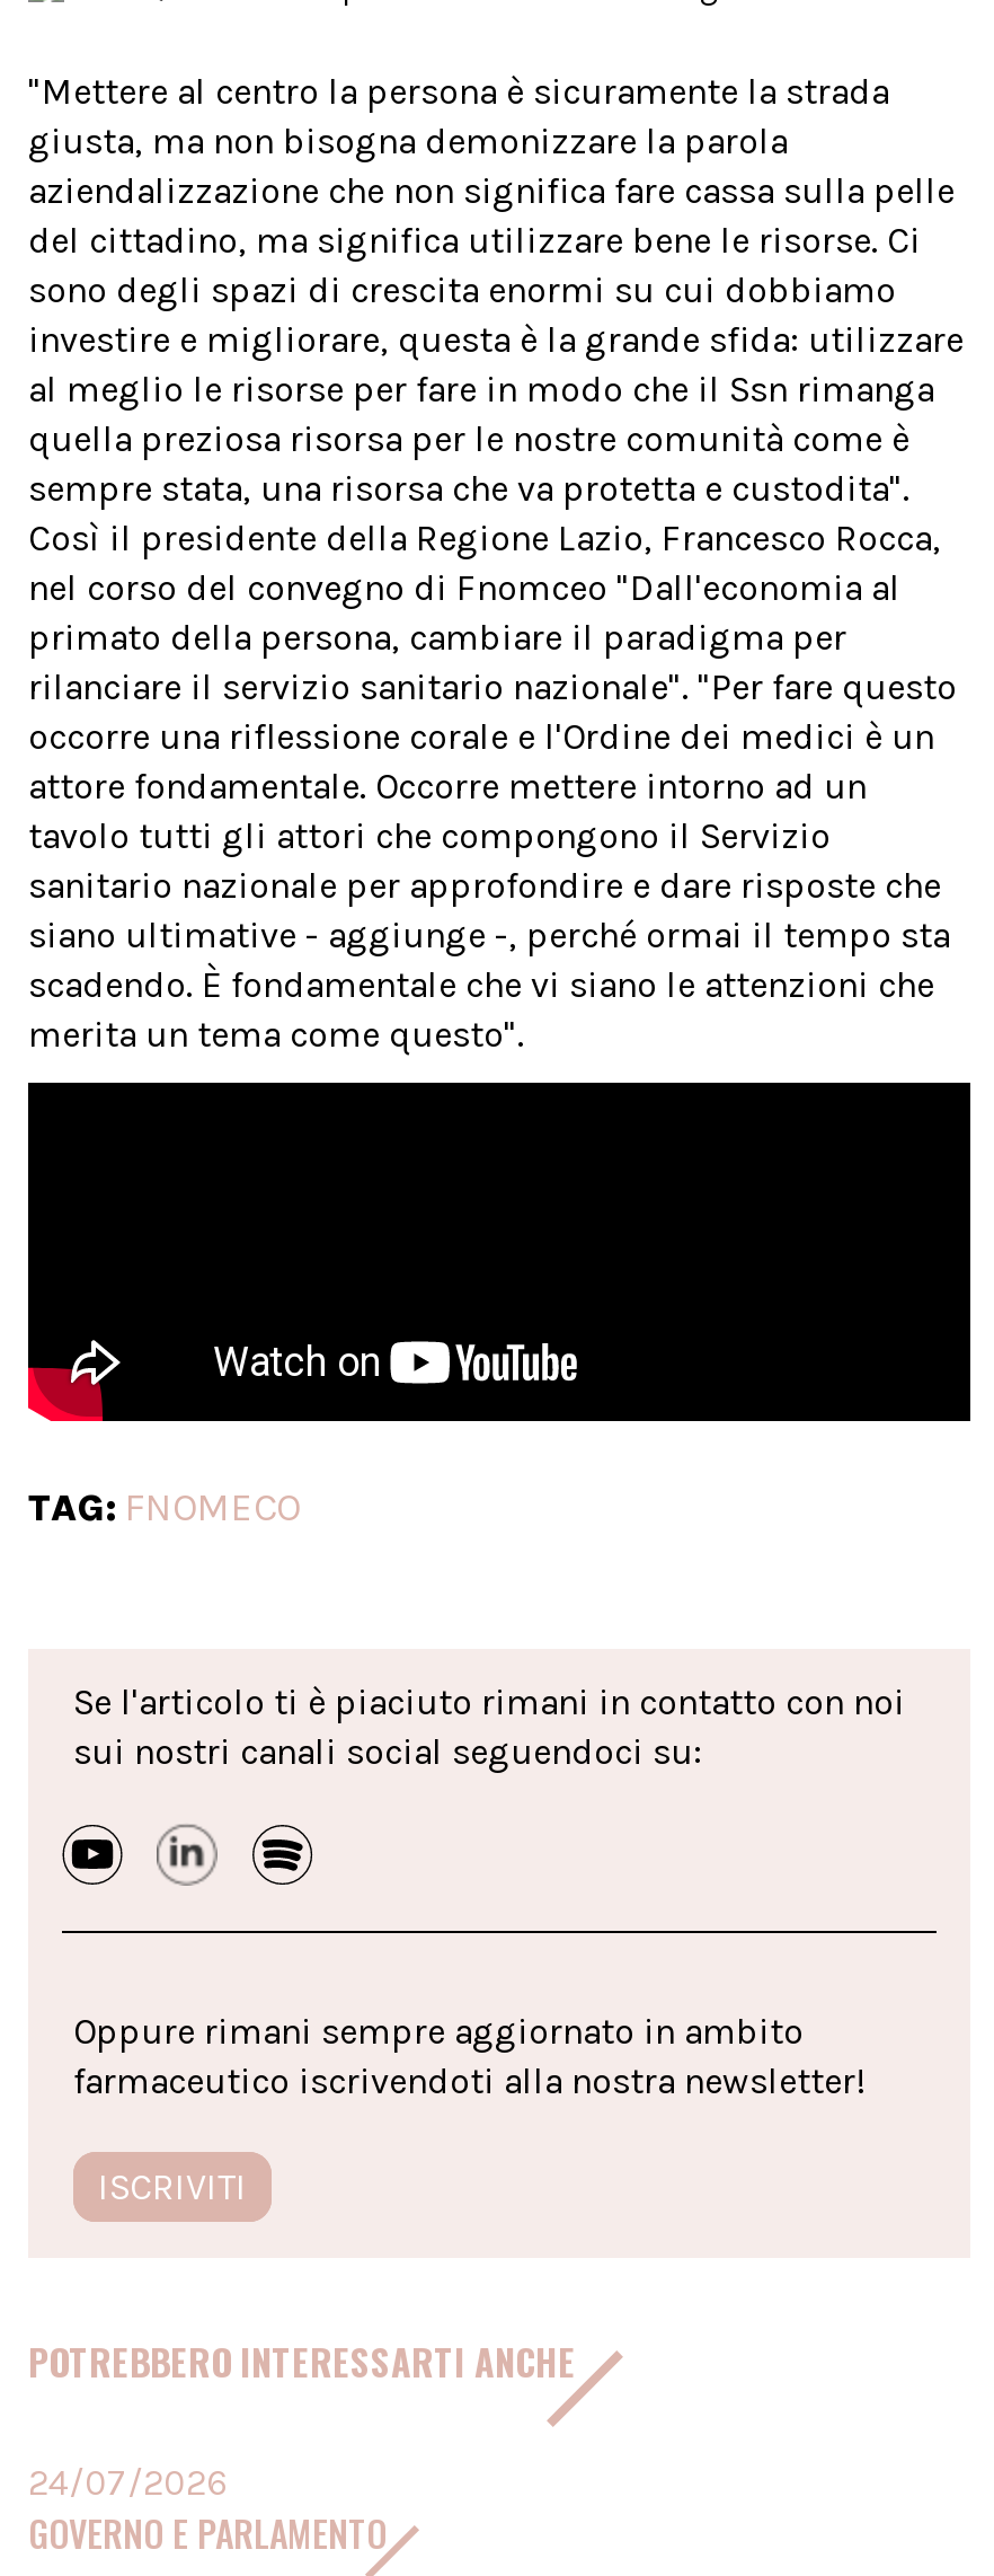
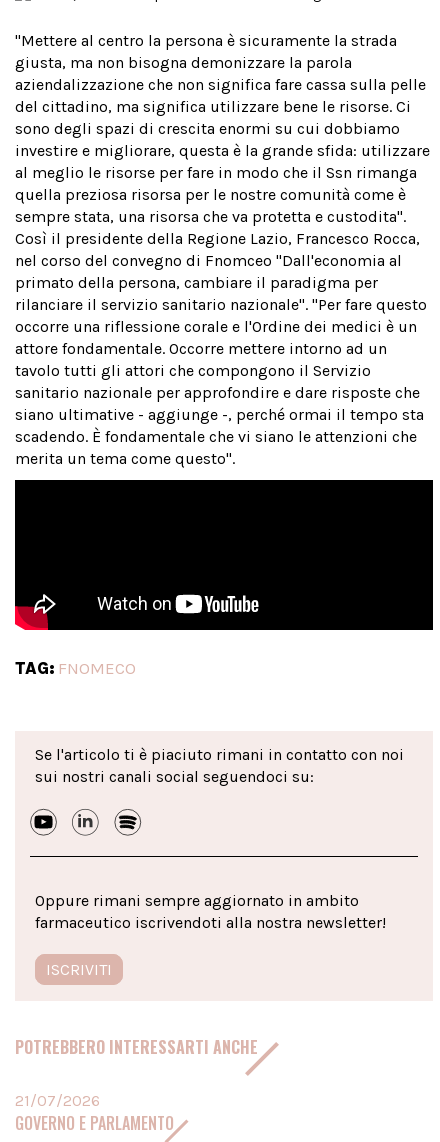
- 24/07/2026
+ 21/07/2026
